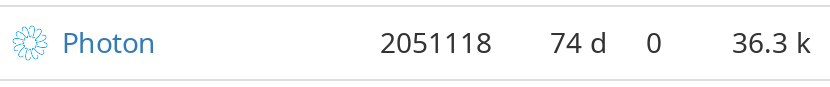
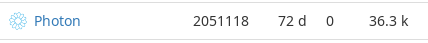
- 2051118 74 d 0 36.3 k
+ 2051118 72 d 0 36.3 k
